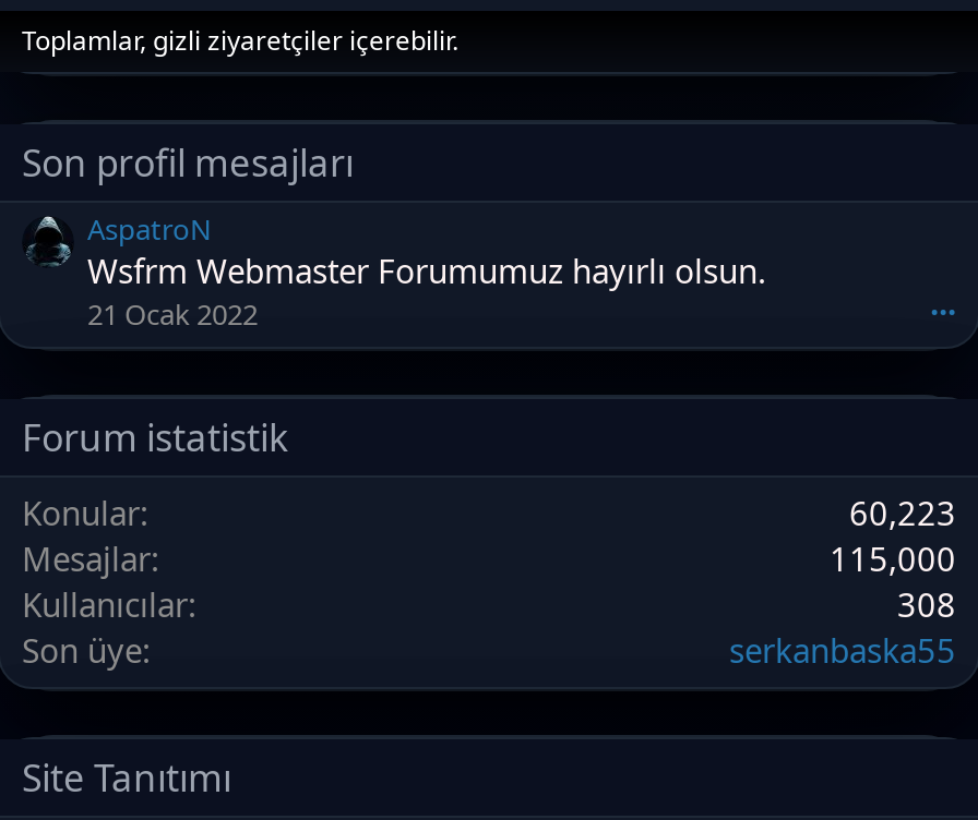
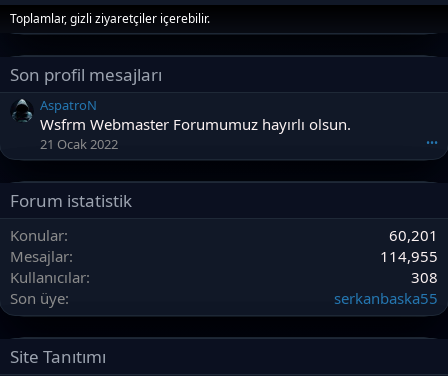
- 60,223
+ 60,201

- 115,000
+ 114,955
